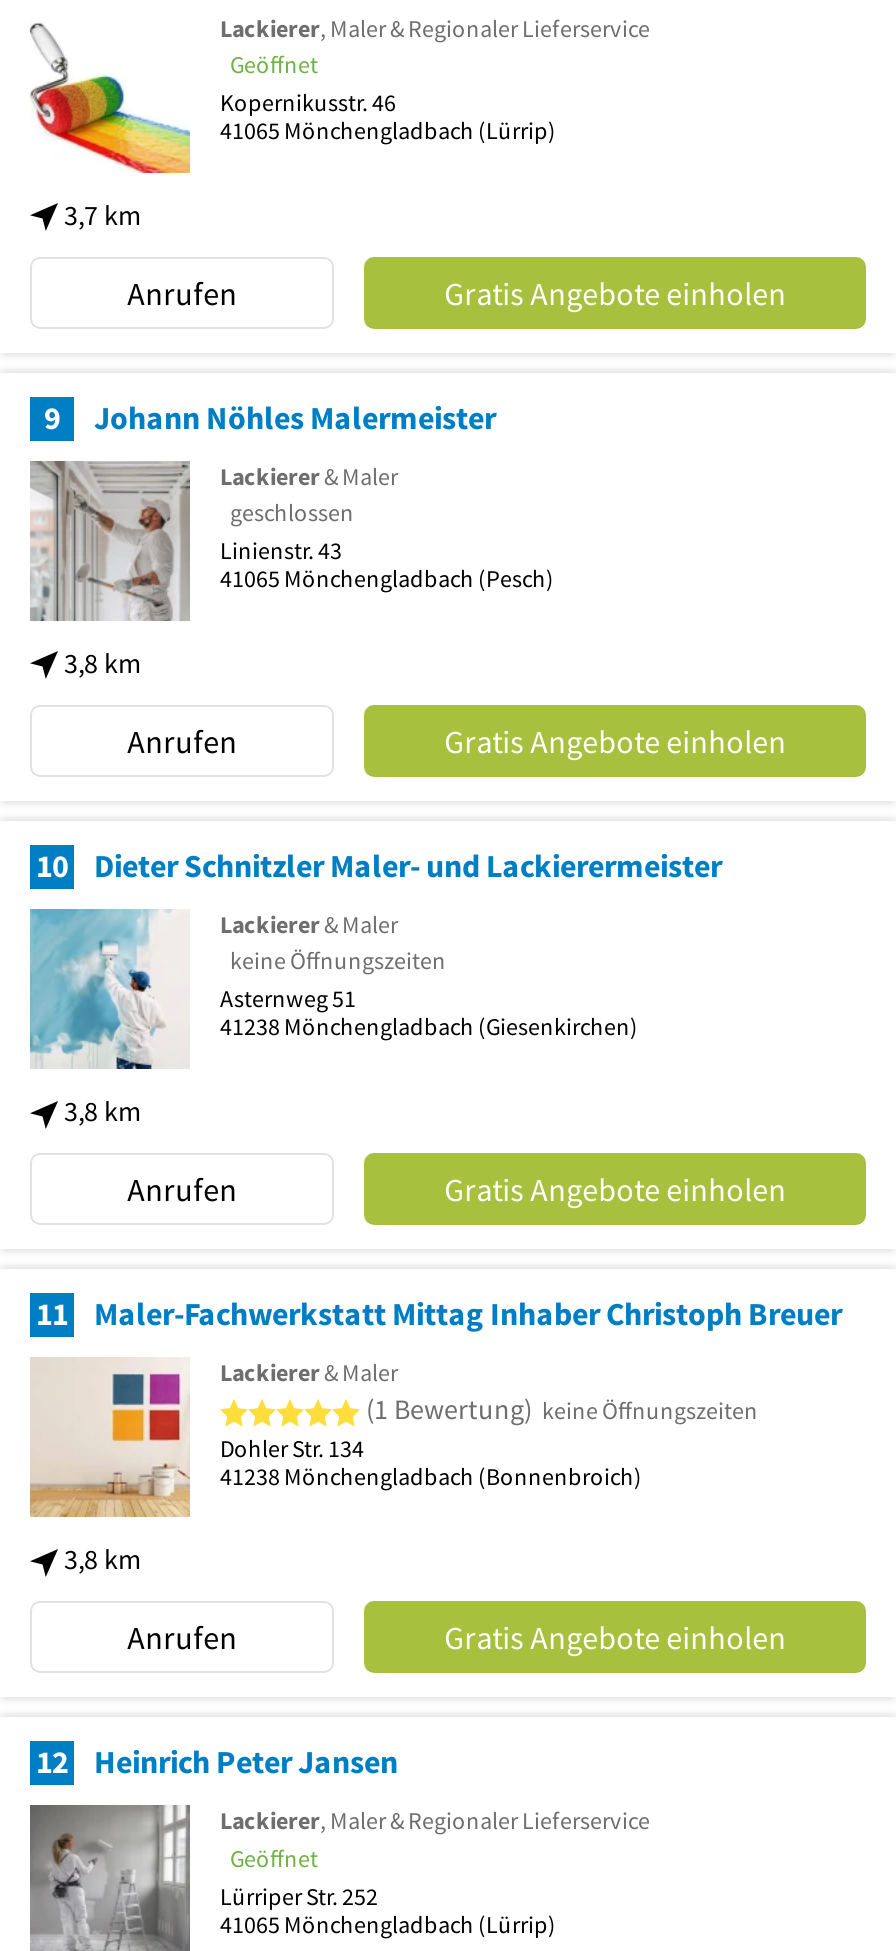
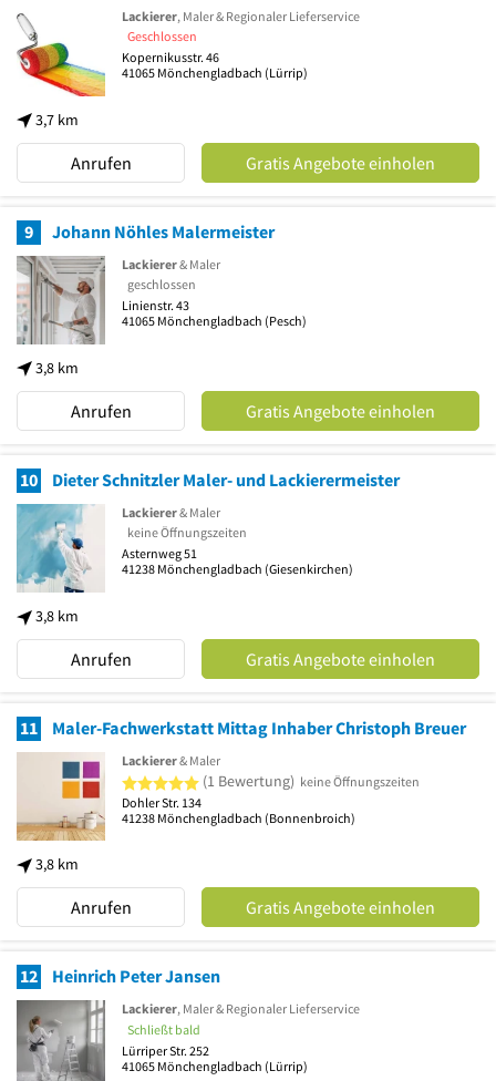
- Geöffnet
+ Geschlossen

- Geöffnet
+ Schließt bald
